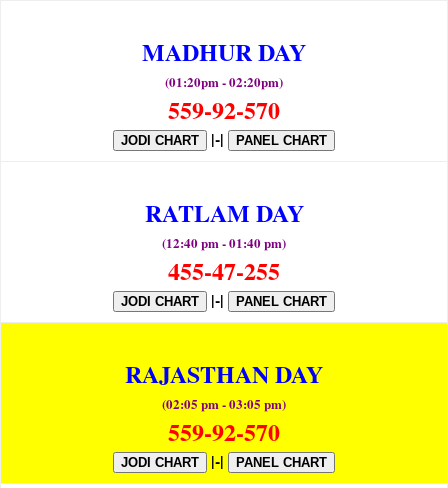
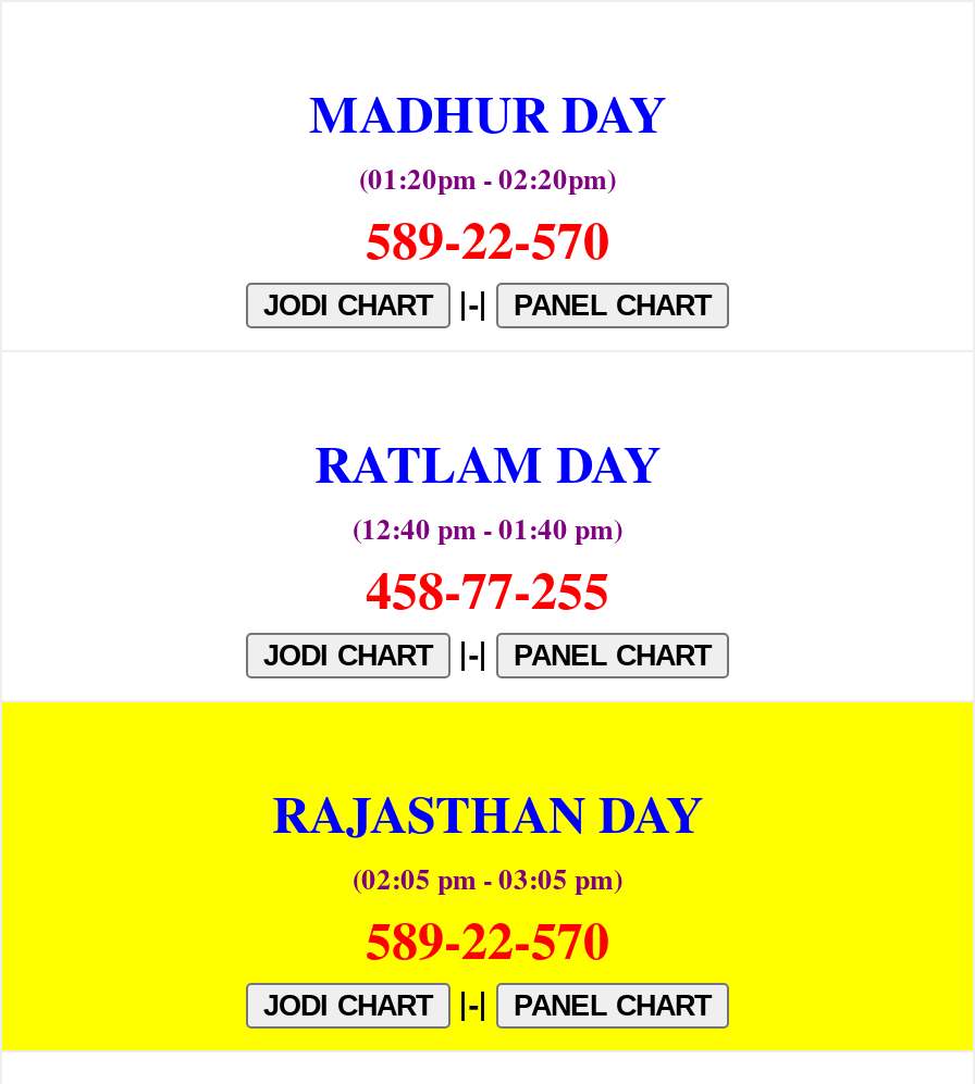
- 559-92-570
+ 589-22-570

- 455-47-255
+ 458-77-255

- 559-92-570
+ 589-22-570
